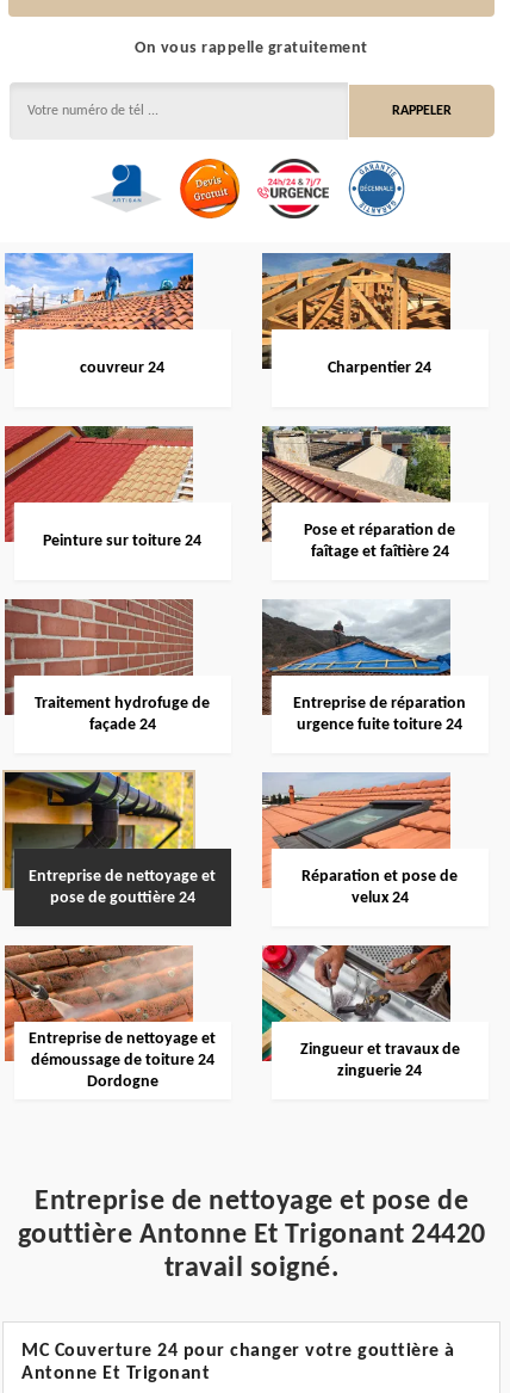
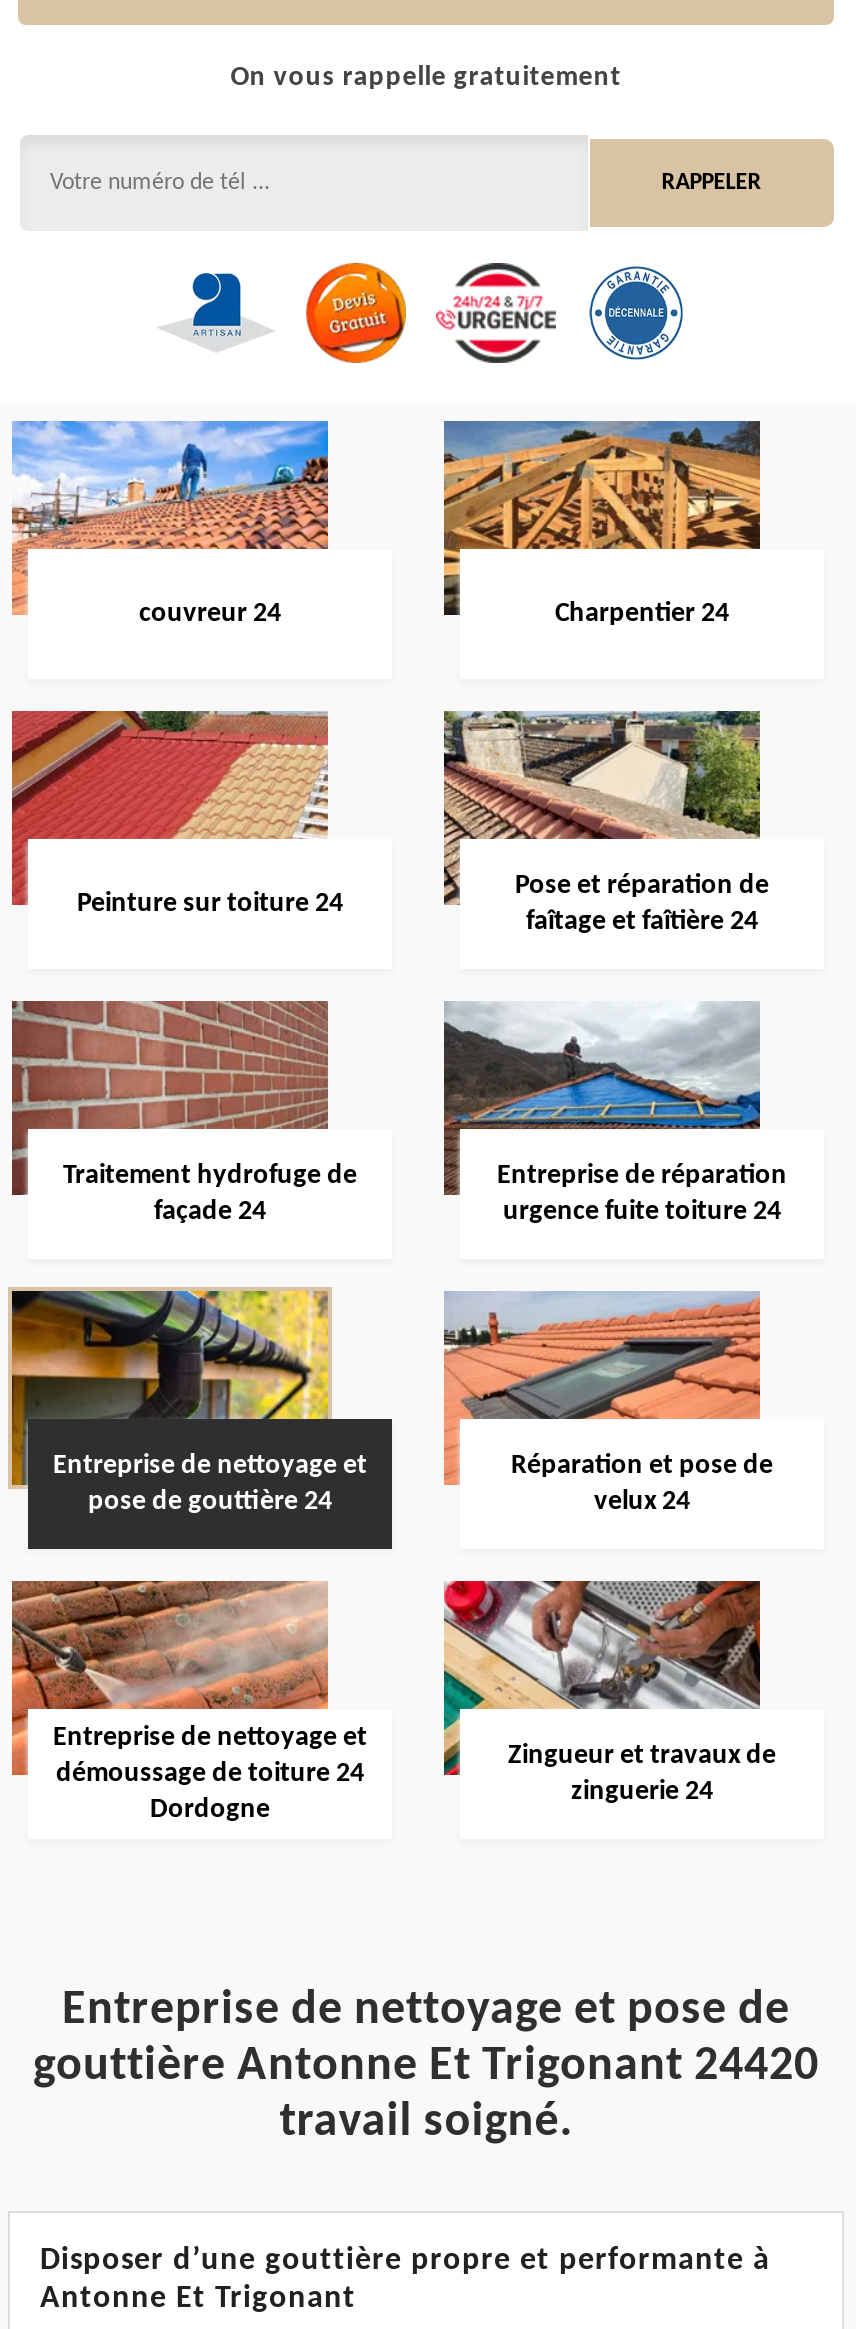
- MC Couverture 24 pour changer votre gouttière à
+ Disposer d’une gouttière propre et performante à
